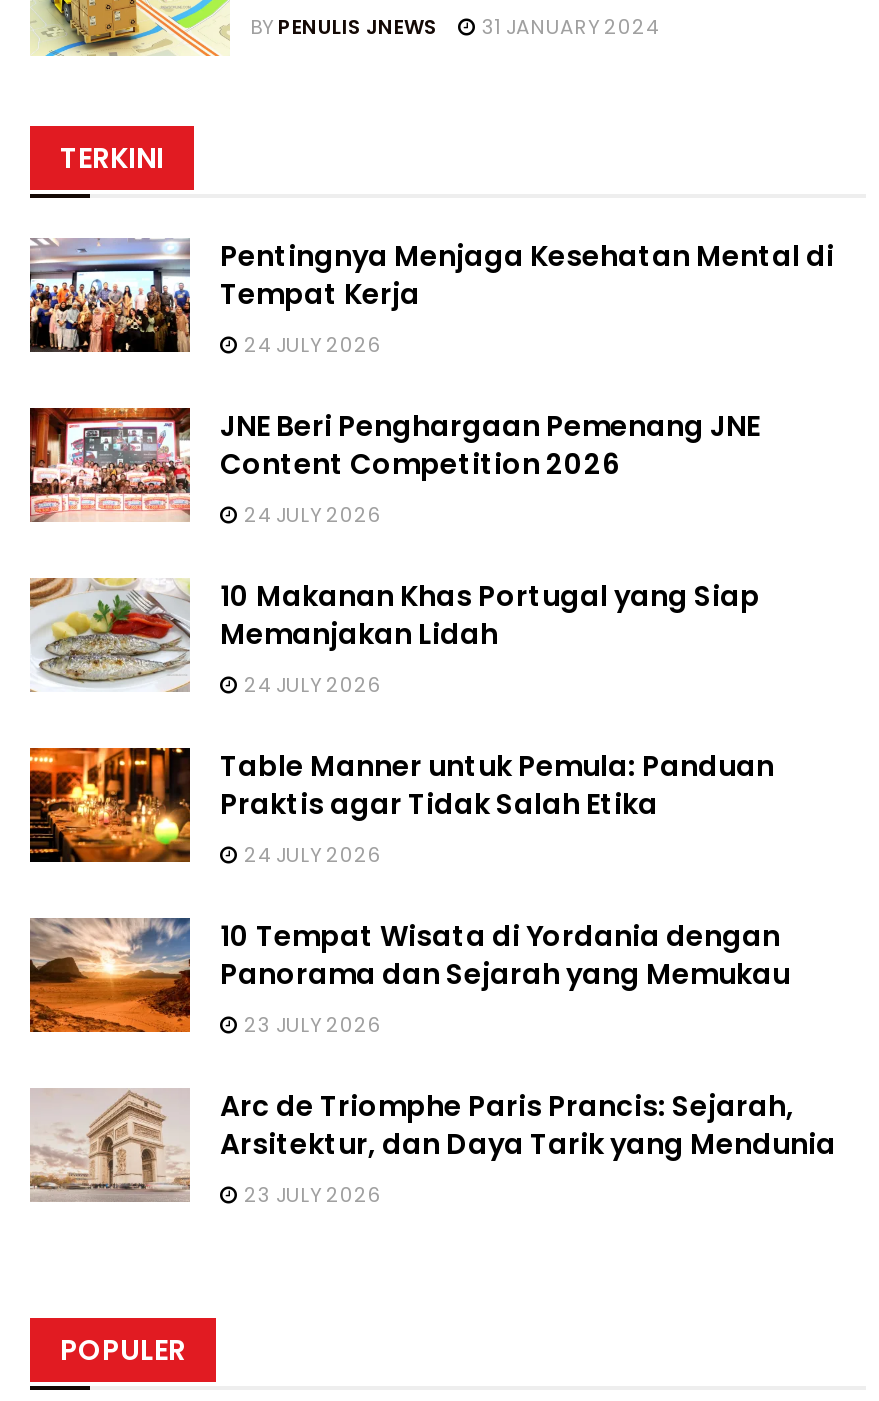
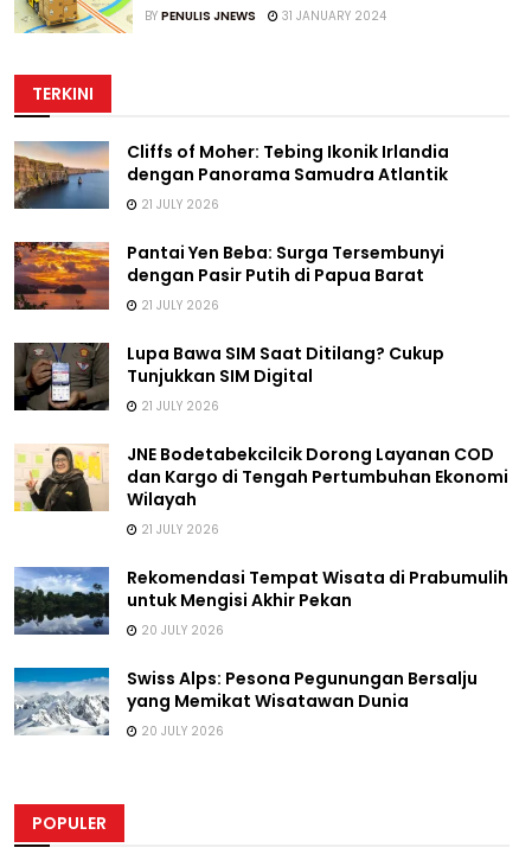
- [image]
- Pentingnya Menjaga Kesehatan Mental di
- Tempat Kerja
- 24 JULY 2026
+ [image]
+ Cliffs of Moher: Tebing Ikonik Irlandia
+ dengan Panorama Samudra Atlantik
+ 21 JULY 2026

- [image]
- JNE Beri Penghargaan Pemenang JNE
- Content Competition 2026
- 24 JULY 2026
+ [image]
+ Pantai Yen Beba: Surga Tersembunyi
+ dengan Pasir Putih di Papua Barat
+ 21 JULY 2026

- [image]
- 10 Makanan Khas Portugal yang Siap
- Memanjakan Lidah
- 24 JULY 2026
+ [image]
+ Lupa Bawa SIM Saat Ditilang? Cukup
+ Tunjukkan SIM Digital
+ 21 JULY 2026

- [image]
- Table Manner untuk Pemula: Panduan
- Praktis agar Tidak Salah Etika
- 24 JULY 2026
+ [image]
+ JNE Bodetabekcilcik Dorong Layanan COD
+ dan Kargo di Tengah Pertumbuhan Ekonomi
+ Wilayah
+ 21 JULY 2026

- [image]
- 10 Tempat Wisata di Yordania dengan
- Panorama dan Sejarah yang Memukau
- 23 JULY 2026
+ [image]
+ Rekomendasi Tempat Wisata di Prabumulih
+ untuk Mengisi Akhir Pekan
+ 20 JULY 2026

- [image]
- Arc de Triomphe Paris Prancis: Sejarah,
- Arsitektur, dan Daya Tarik yang Mendunia
- 23 JULY 2026
+ [image]
+ Swiss Alps: Pesona Pegunungan Bersalju
+ yang Memikat Wisatawan Dunia
+ 20 JULY 2026
